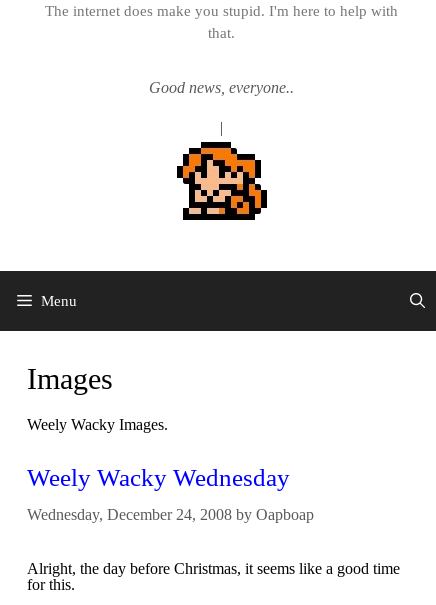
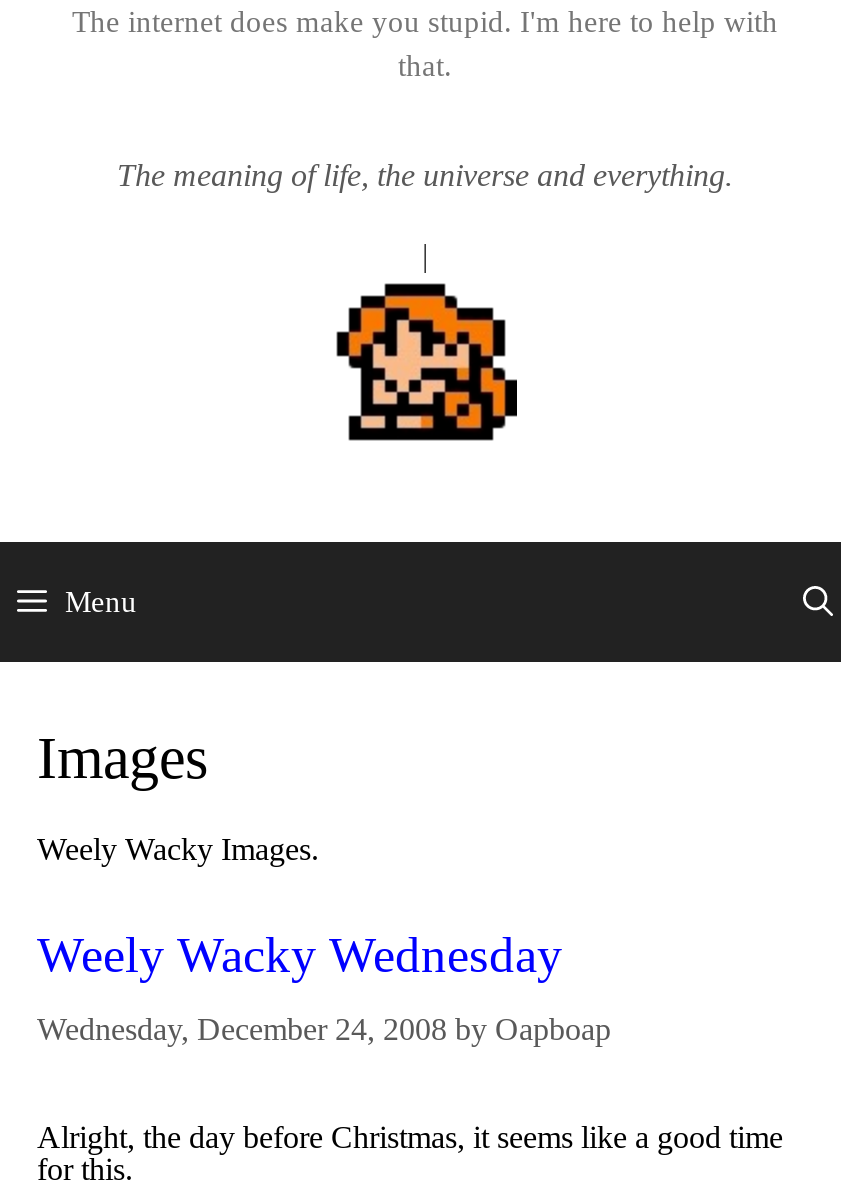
- Good news, everyone..
+ The meaning of life, the universe and everything.
